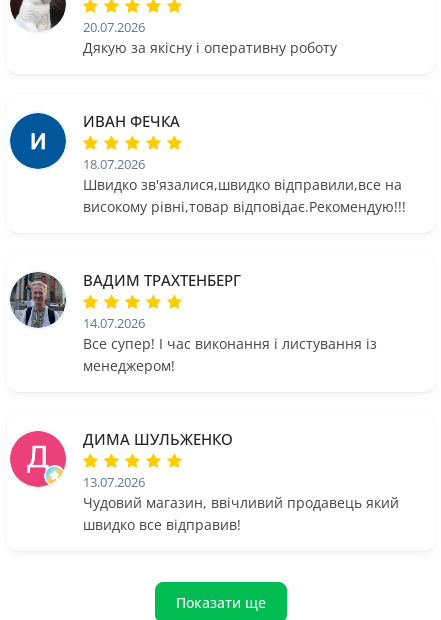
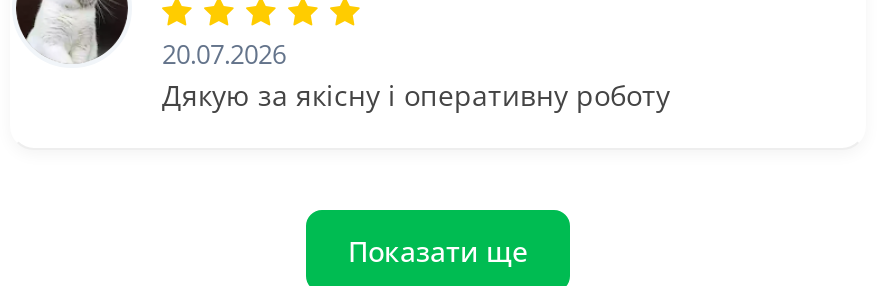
- [image]
- ИВАН ФЕЧКА
- 18.07.2026
- Швидко зв'язалися,швидко відправили,все на
- високому рівні,товар відповідає.Рекомендую!!!

- [image]
- ВАДИМ ТРАХТЕНБЕРГ
- 14.07.2026
- Все супер! І час виконання і листування із
- менеджером!

- [image]
- ДИМА ШУЛЬЖЕНКО
- 13.07.2026
- Чудовий магазин, ввічливий продавець який
- швидко все відправив!
